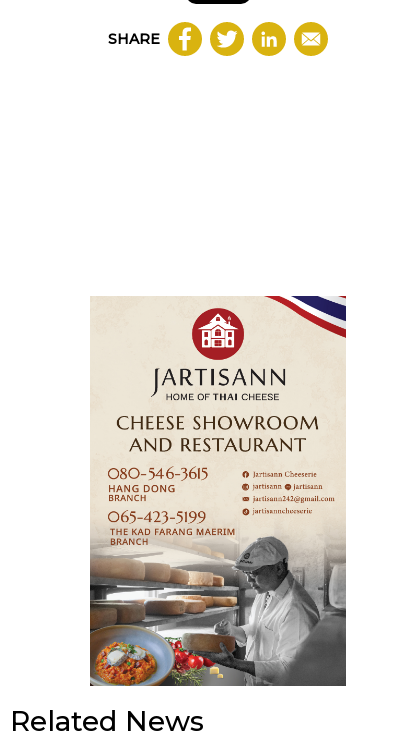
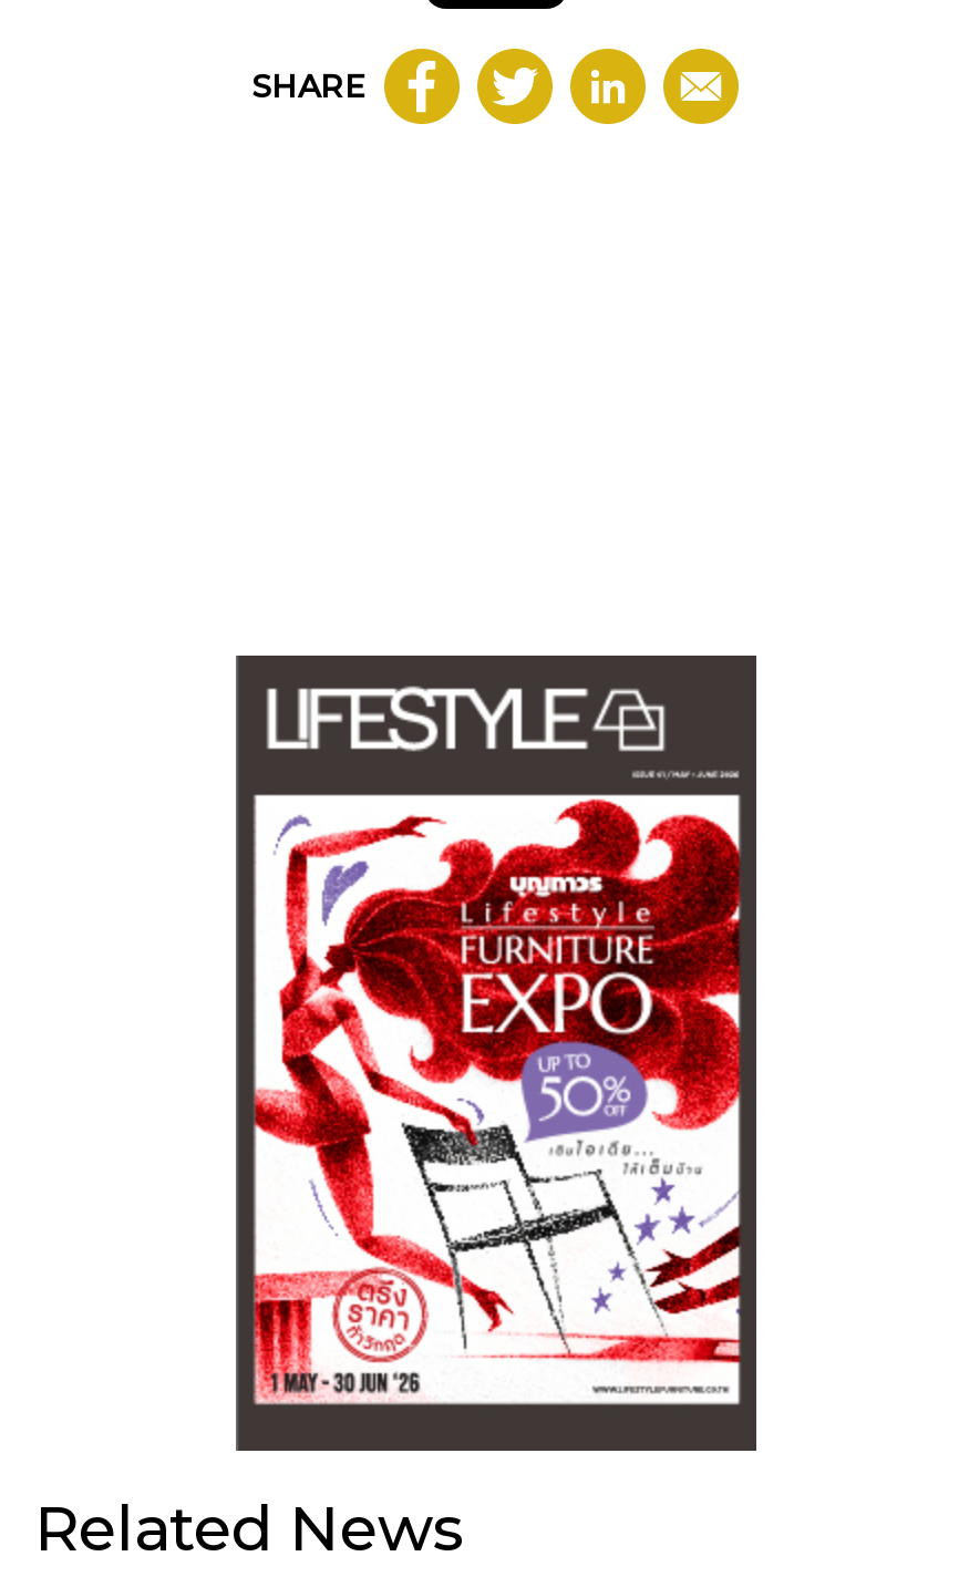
- [image]
+ [image]
